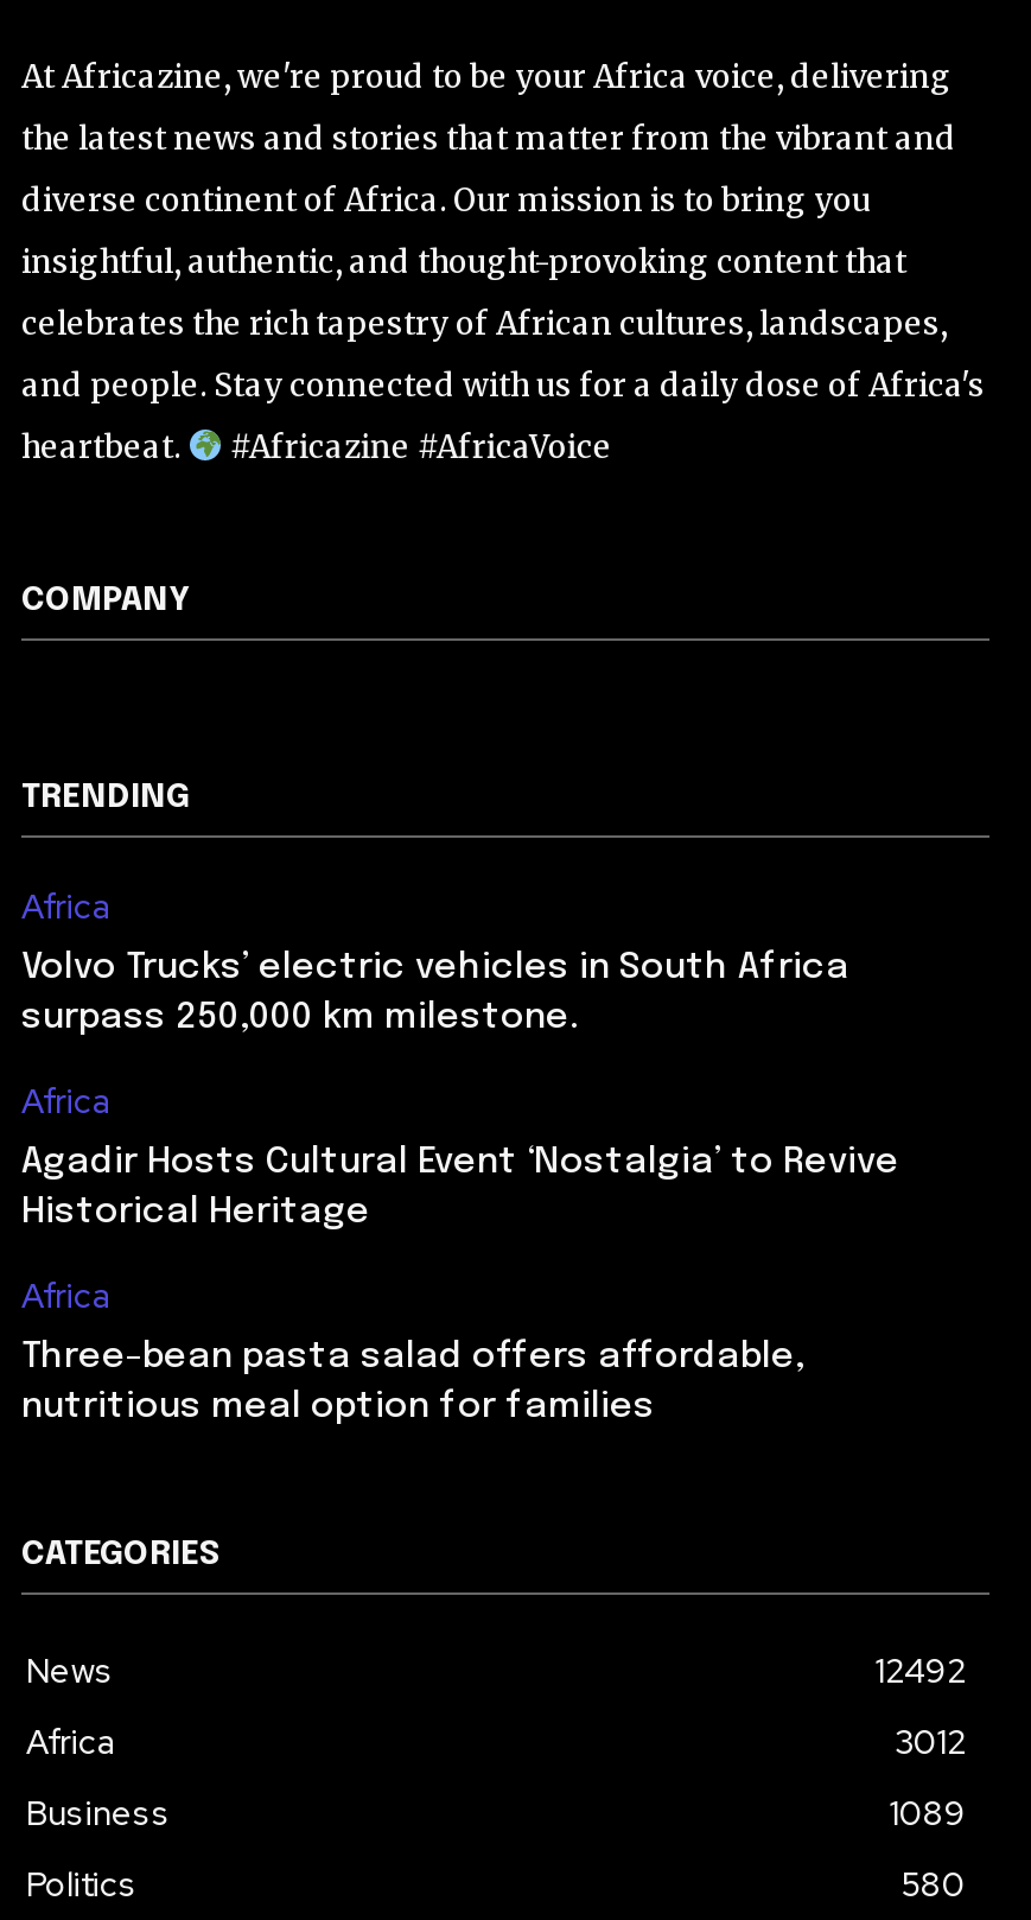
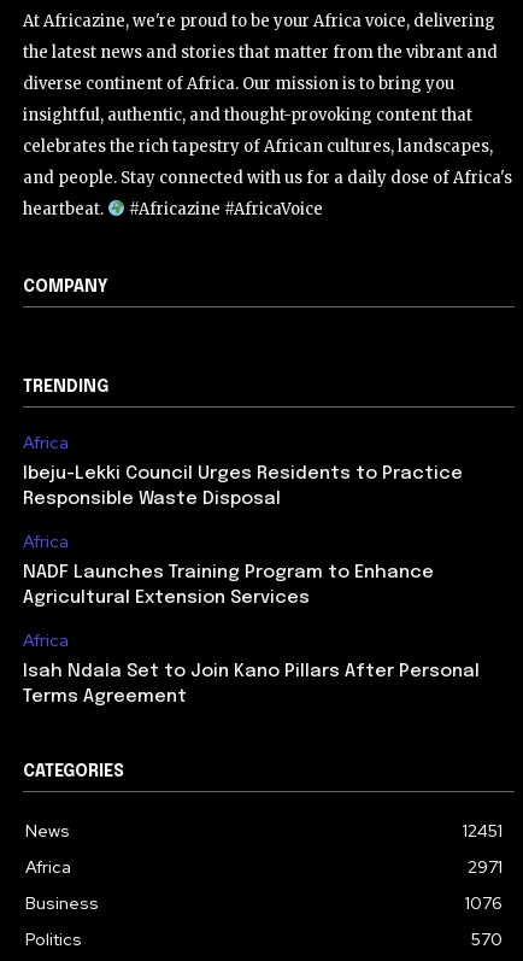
- Volvo Trucks’ electric vehicles in South Africa
- surpass 250,000 km milestone.
+ Ibeju-Lekki Council Urges Residents to Practice
+ Responsible Waste Disposal

- Agadir Hosts Cultural Event ‘Nostalgia’ to Revive
- Historical Heritage
+ NADF Launches Training Program to Enhance
+ Agricultural Extension Services

- Three-bean pasta salad offers affordable,
- nutritious meal option for families
+ Isah Ndala Set to Join Kano Pillars After Personal
+ Terms Agreement

- 12492
+ 12451

- 3012
+ 2971

- 1089
+ 1076

- 580
+ 570
